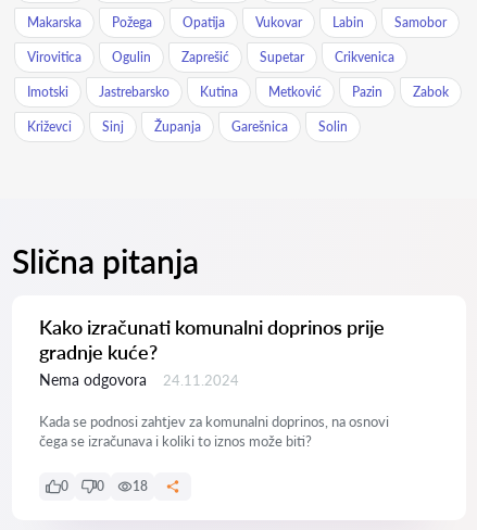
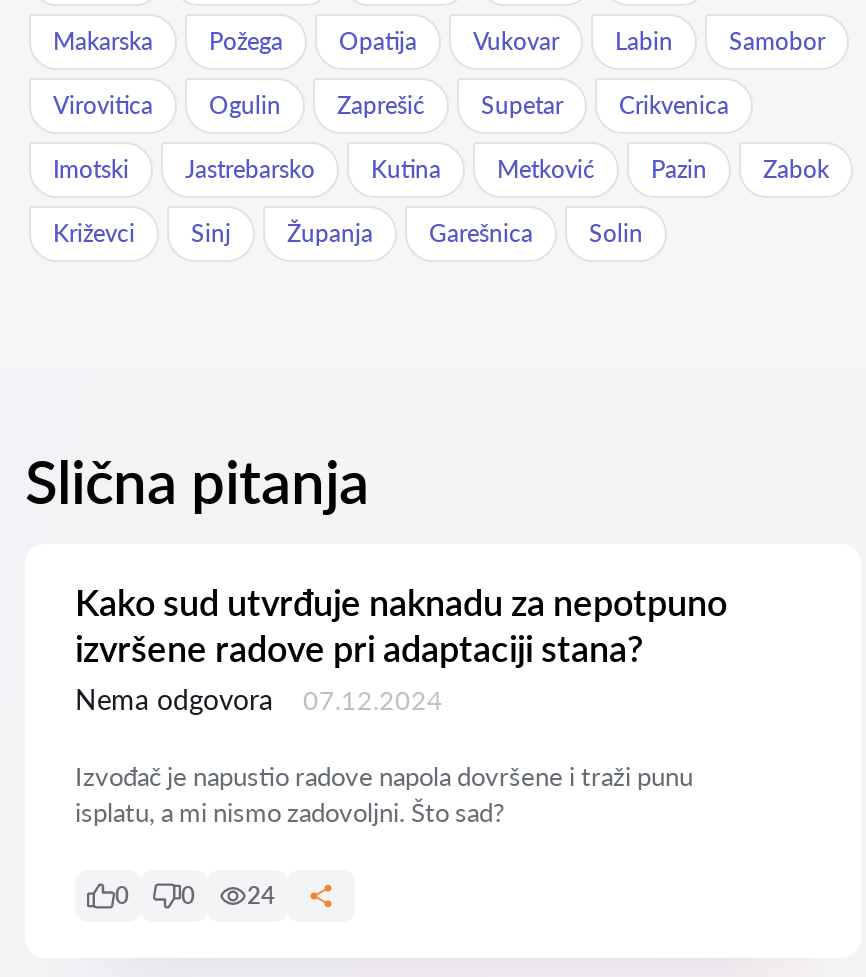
- Kako izračunati komunalni doprinos prije
- gradnje kuće?
+ Kako sud utvrđuje naknadu za nepotpuno
+ izvršene radove pri adaptaciji stana?

- Nema odgovora 24.11.2024
+ Nema odgovora 07.12.2024

- Kada se podnosi zahtjev za komunalni doprinos, na osnovi
- čega se izračunava i koliki to iznos može biti?
+ Izvođač je napustio radove napola dovršene i traži punu
+ isplatu, a mi nismo zadovoljni. Što sad?

- 18
+ 24
